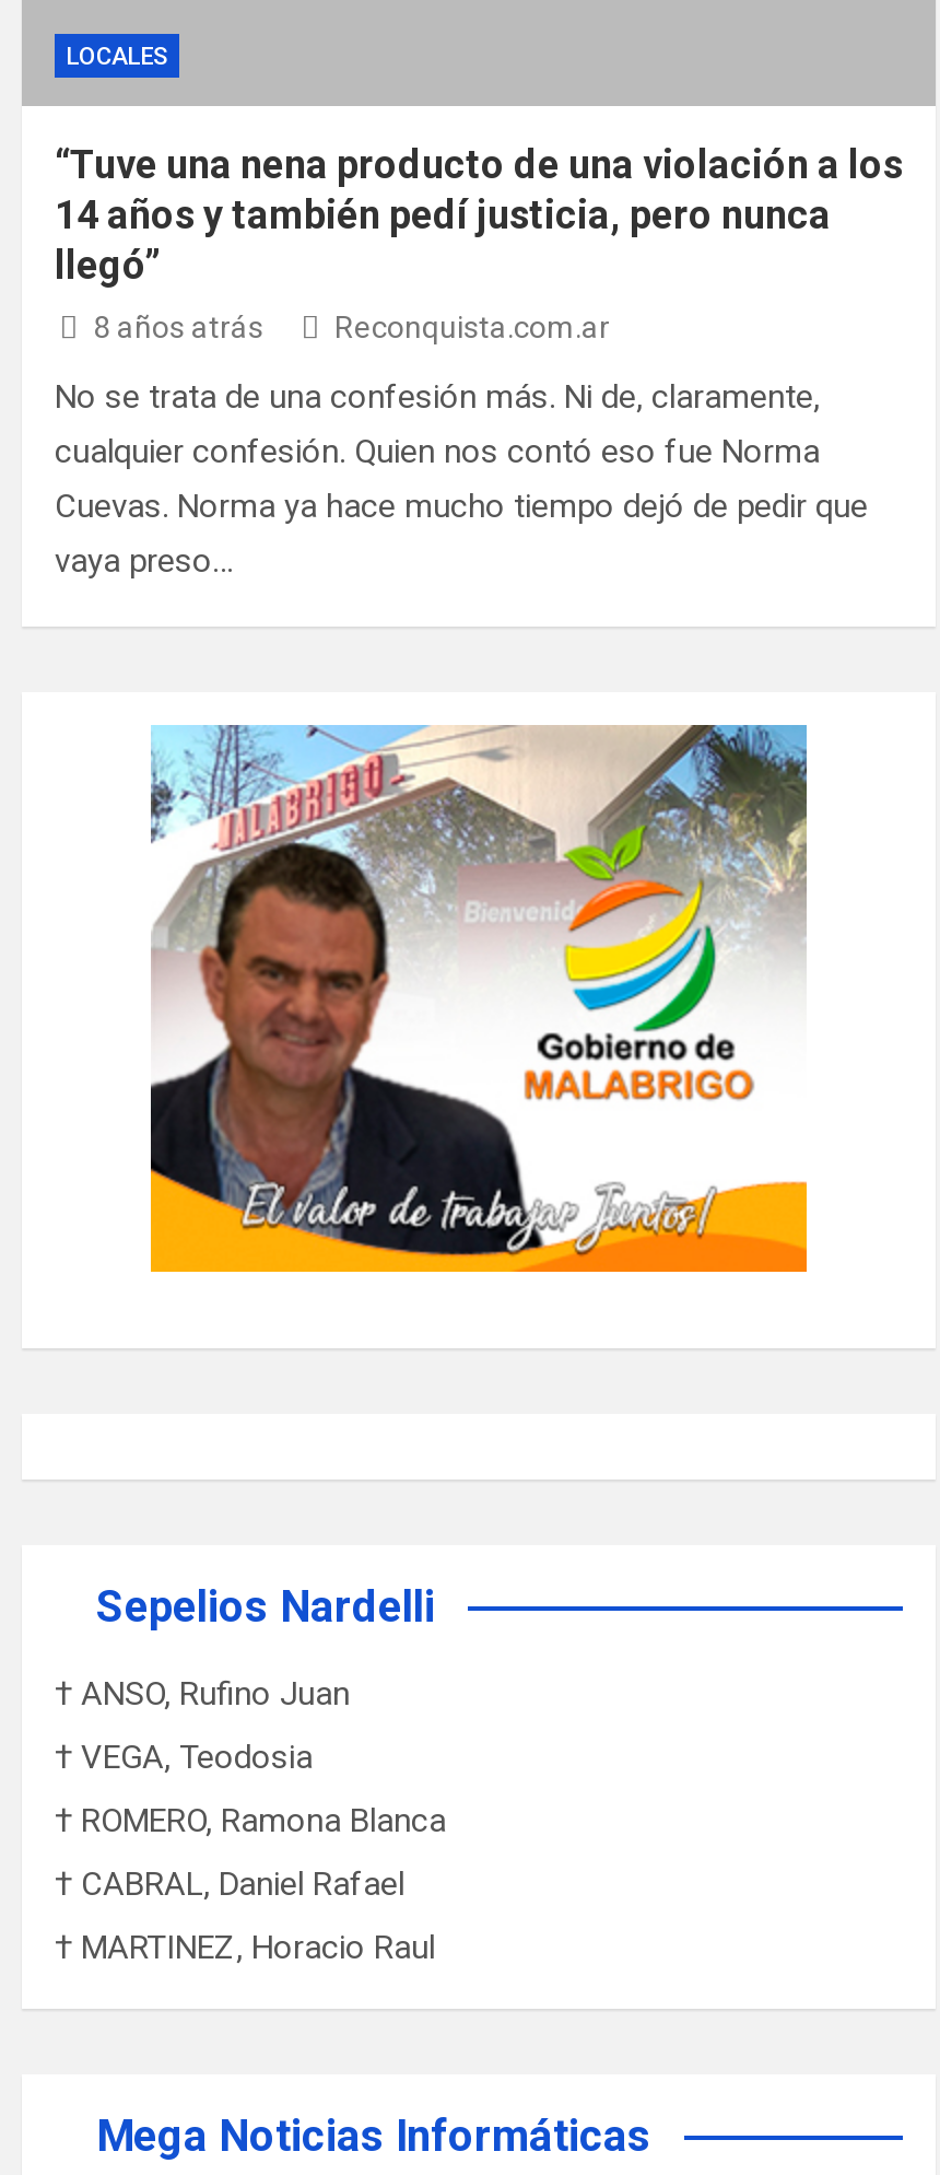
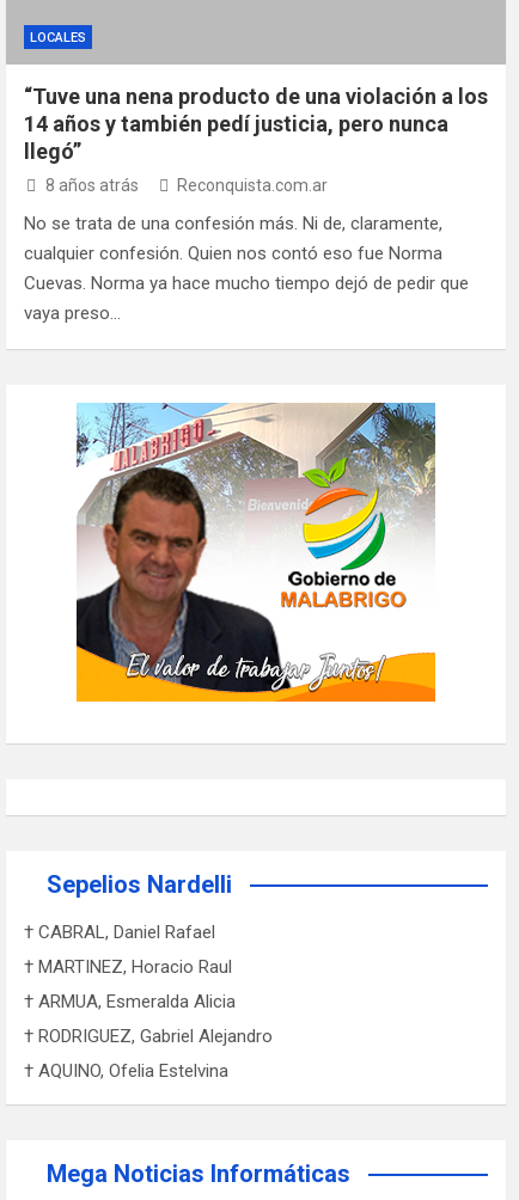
- † ANSO, Rufino Juan
- † VEGA, Teodosia
- † ROMERO, Ramona Blanca

moved up: † CABRAL, Daniel Rafael | † MARTINEZ, Horacio Raul

+ † ARMUA, Esmeralda Alicia
+ † RODRIGUEZ, Gabriel Alejandro
+ † AQUINO, Ofelia Estelvina
